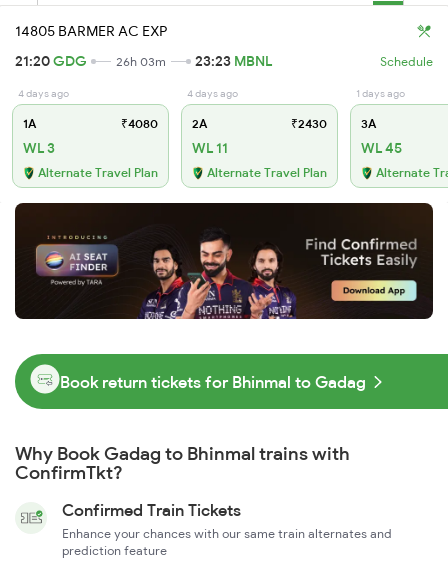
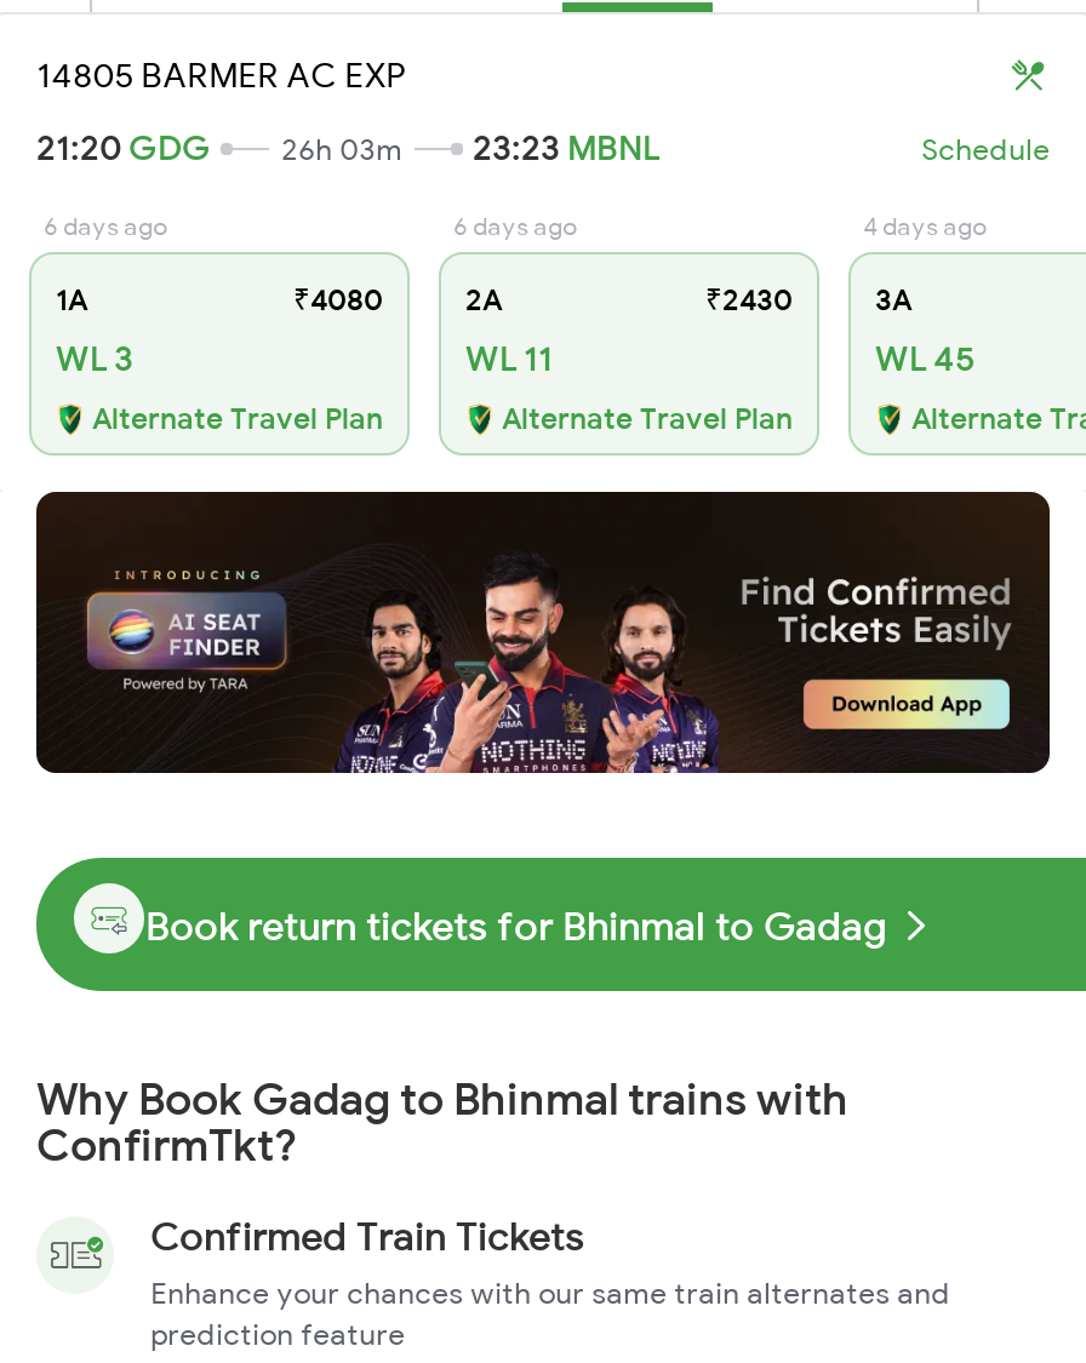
- 4 days ago
+ 6 days ago

- 4 days ago
+ 6 days ago

- 1 days ago
+ 4 days ago
